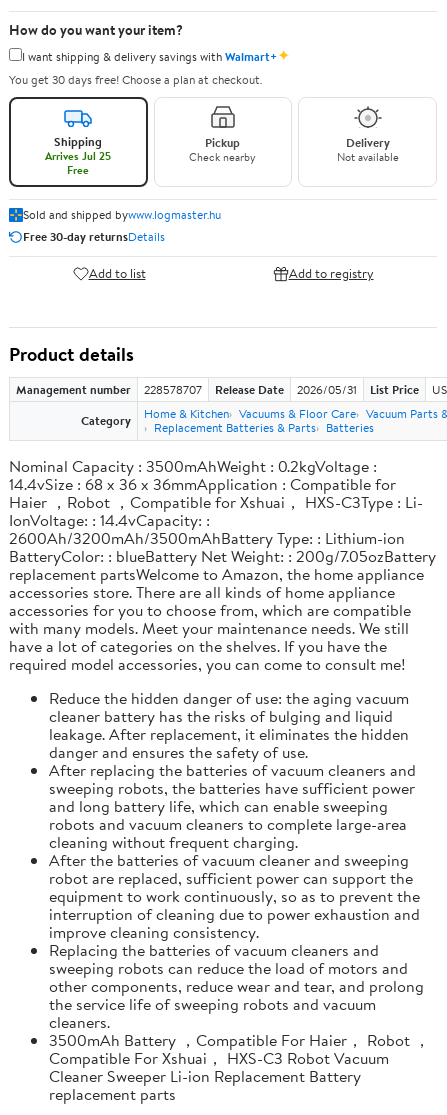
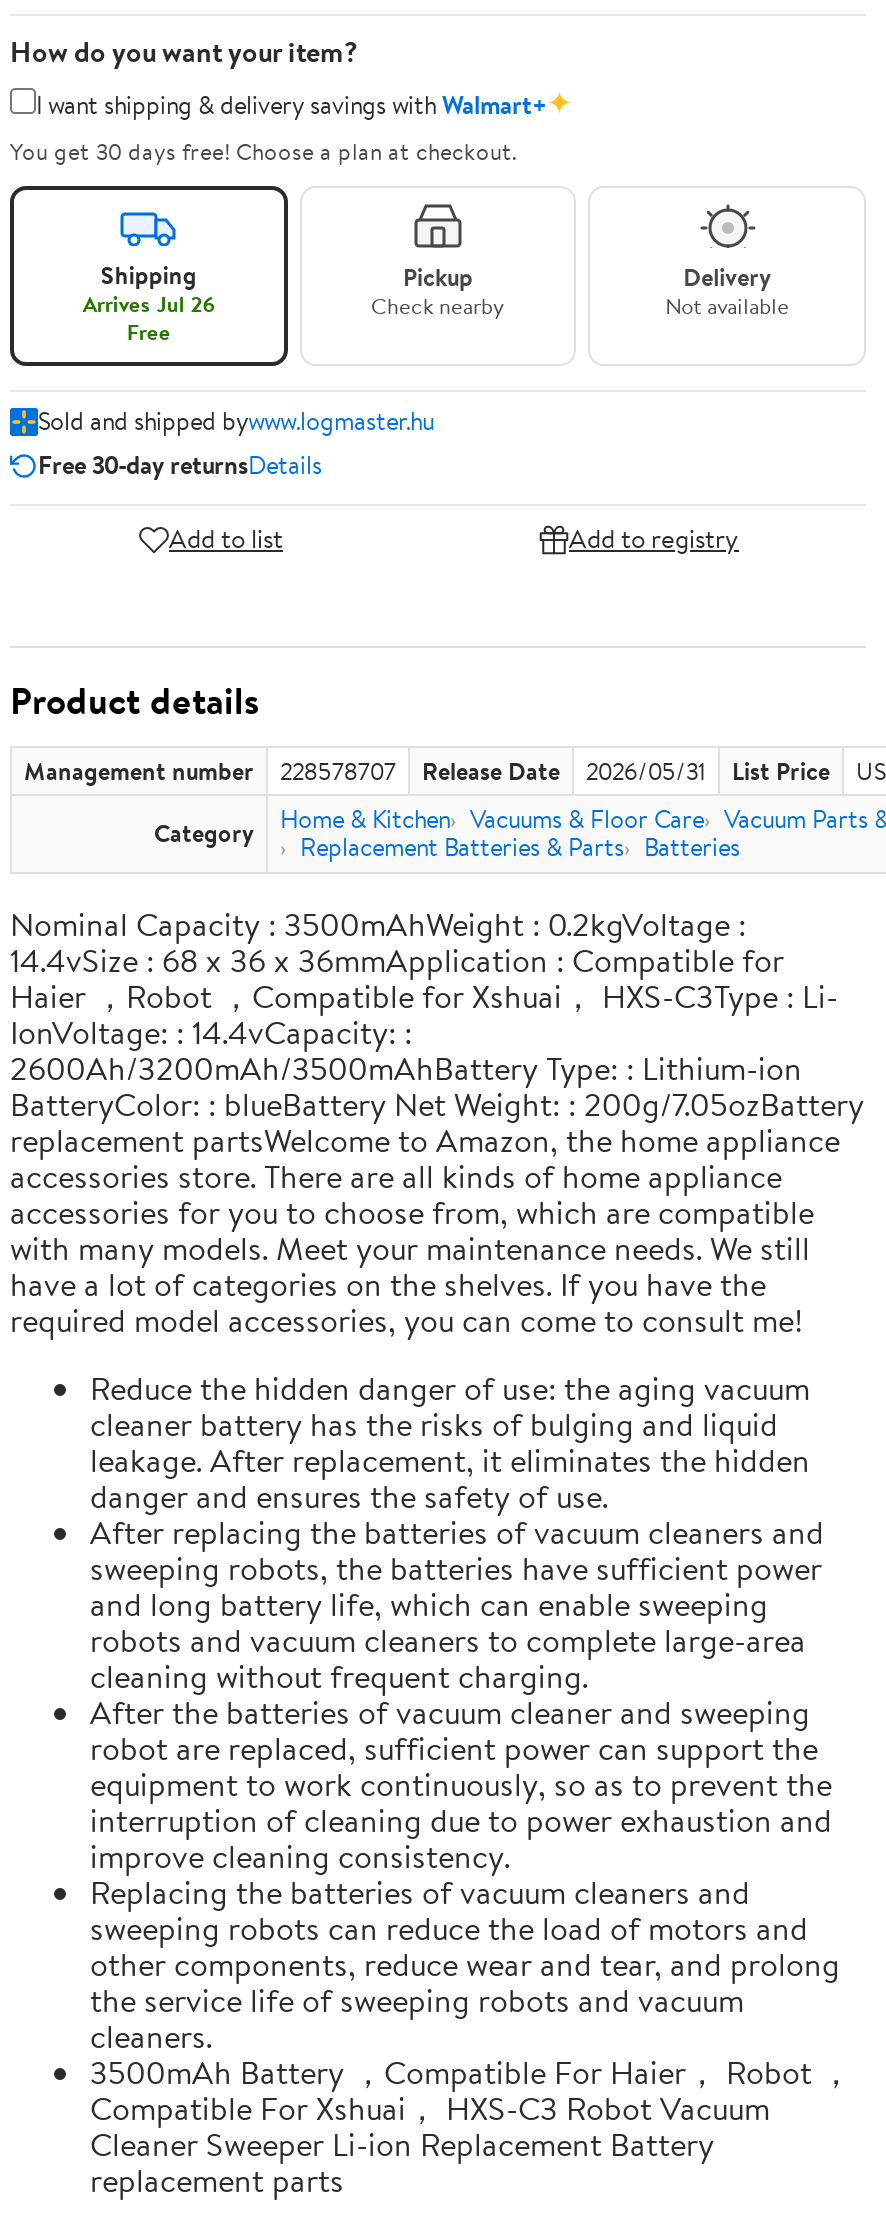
- Arrives Jul 25
+ Arrives Jul 26
